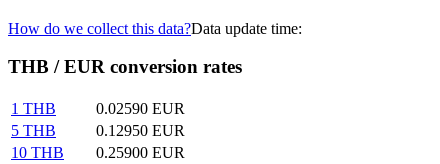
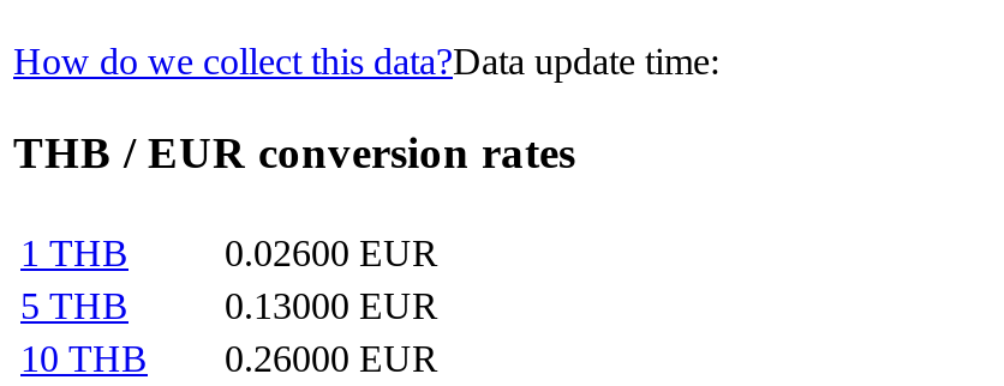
- 0.02590 EUR
+ 0.02600 EUR

- 0.12950 EUR
+ 0.13000 EUR

- 10 THB 0.25900 EUR
+ 10 THB 0.26000 EUR
